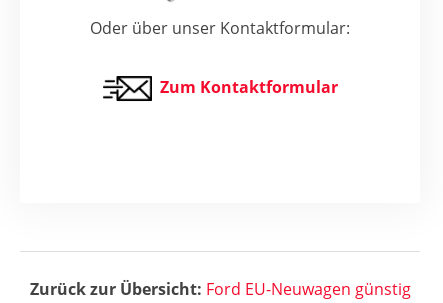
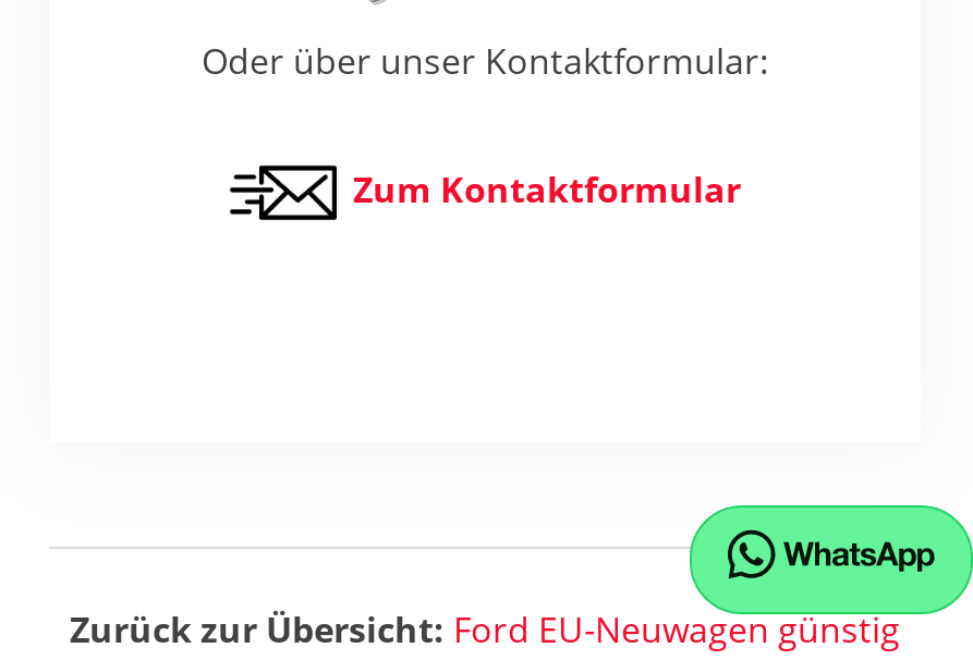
+ [image]
